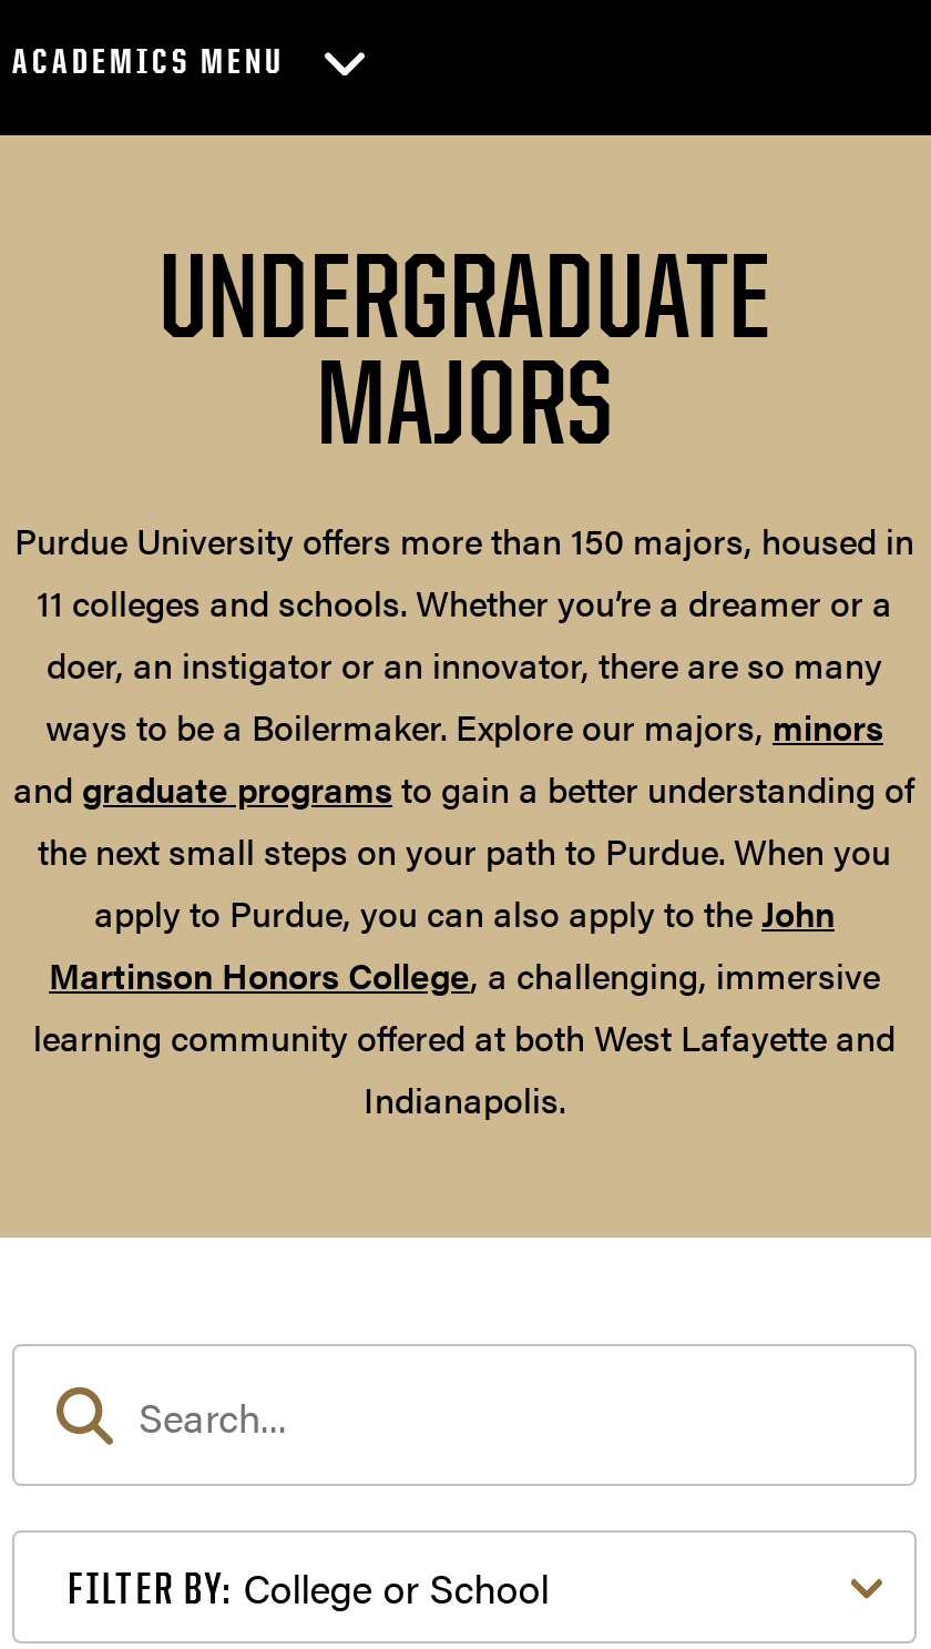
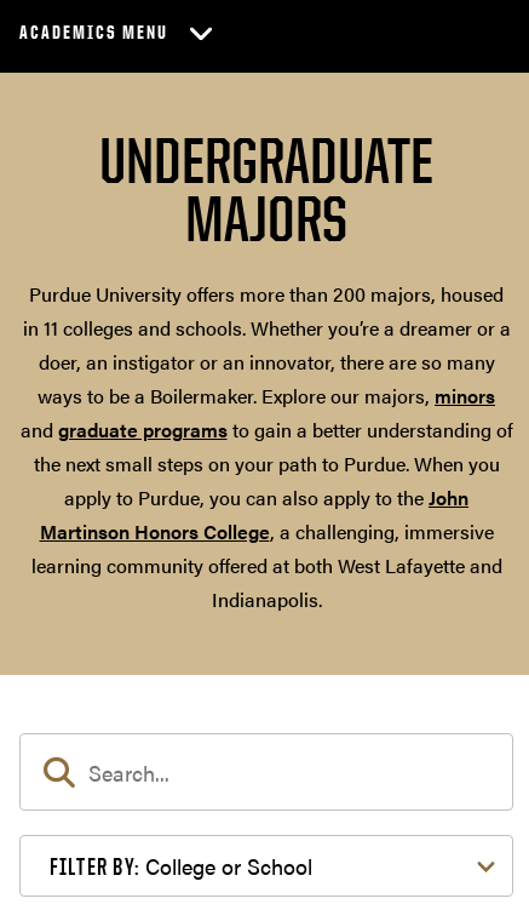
- Purdue University offers more than 150 majors, housed in
- 11 colleges and schools. Whether you’re a dreamer or a
+ Purdue University offers more than 200 majors, housed
+ in 11 colleges and schools. Whether you’re a dreamer or a
